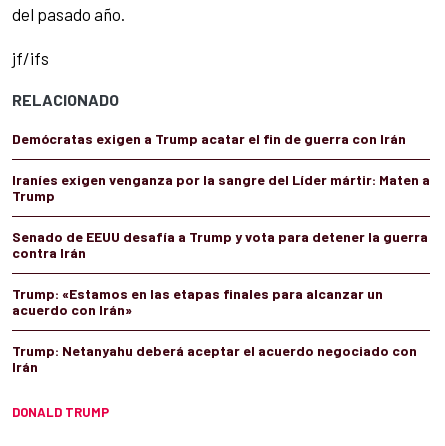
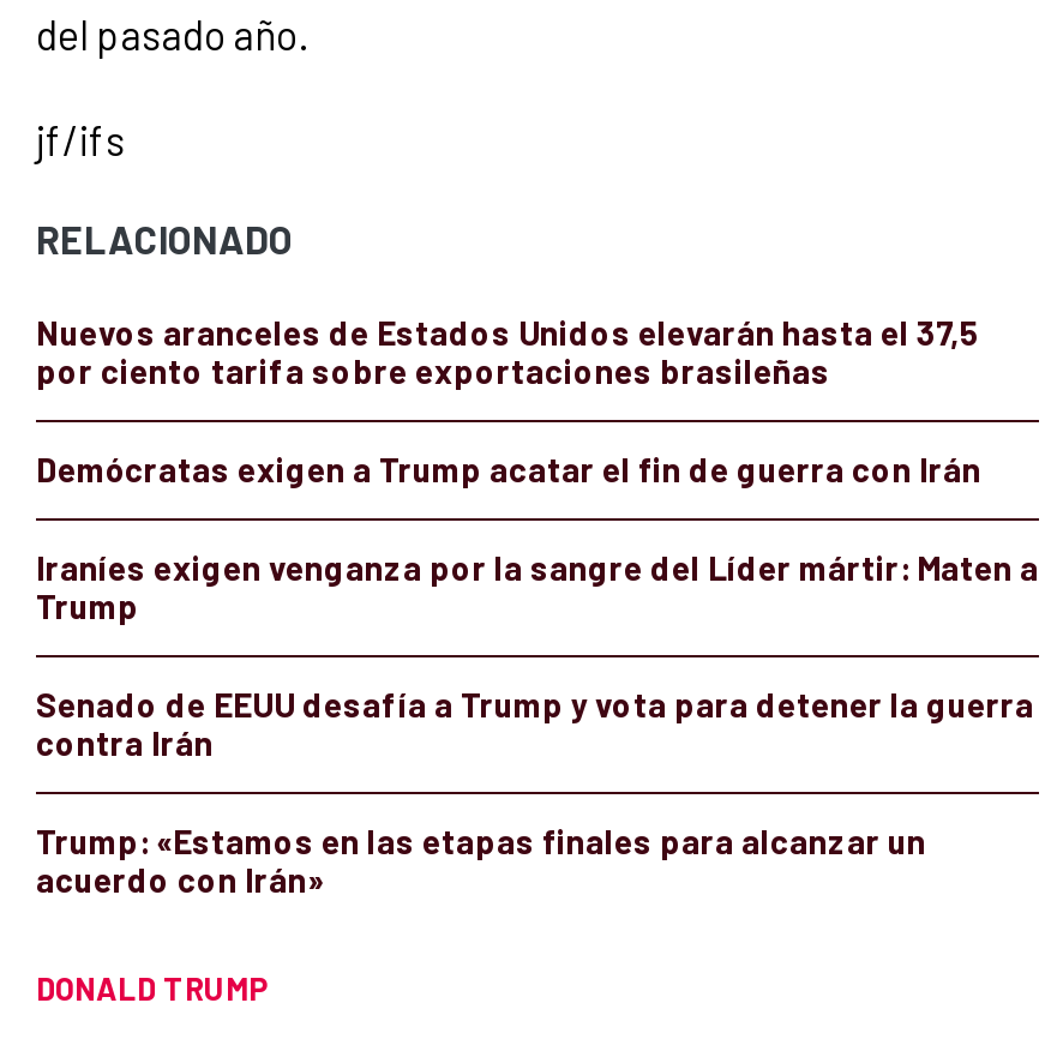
+ Nuevos aranceles de Estados Unidos elevarán hasta el 37,5
+ por ciento tarifa sobre exportaciones brasileñas

moved down: Demócratas exigen a Trump acatar el fin de guerra con Irán | Iraníes exigen venganza por la sangre del Líder mártir: Maten a | Trump | Senado de EEUU desafía a Trump y vota para detener la guerra | contra Irán | Trump: «Estamos en las etapas finales para alcanzar un | acuerdo con Irán»

- Trump: Netanyahu deberá aceptar el acuerdo negociado con
- Irán
